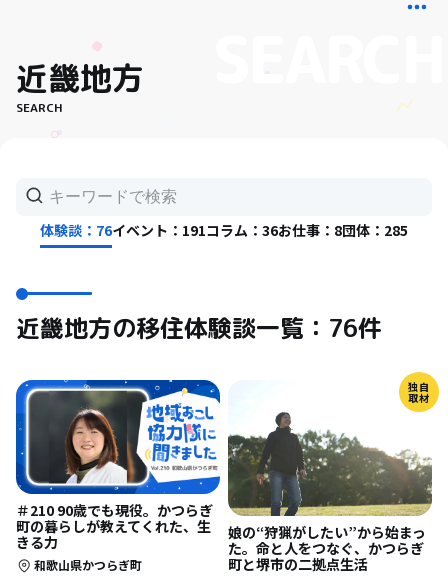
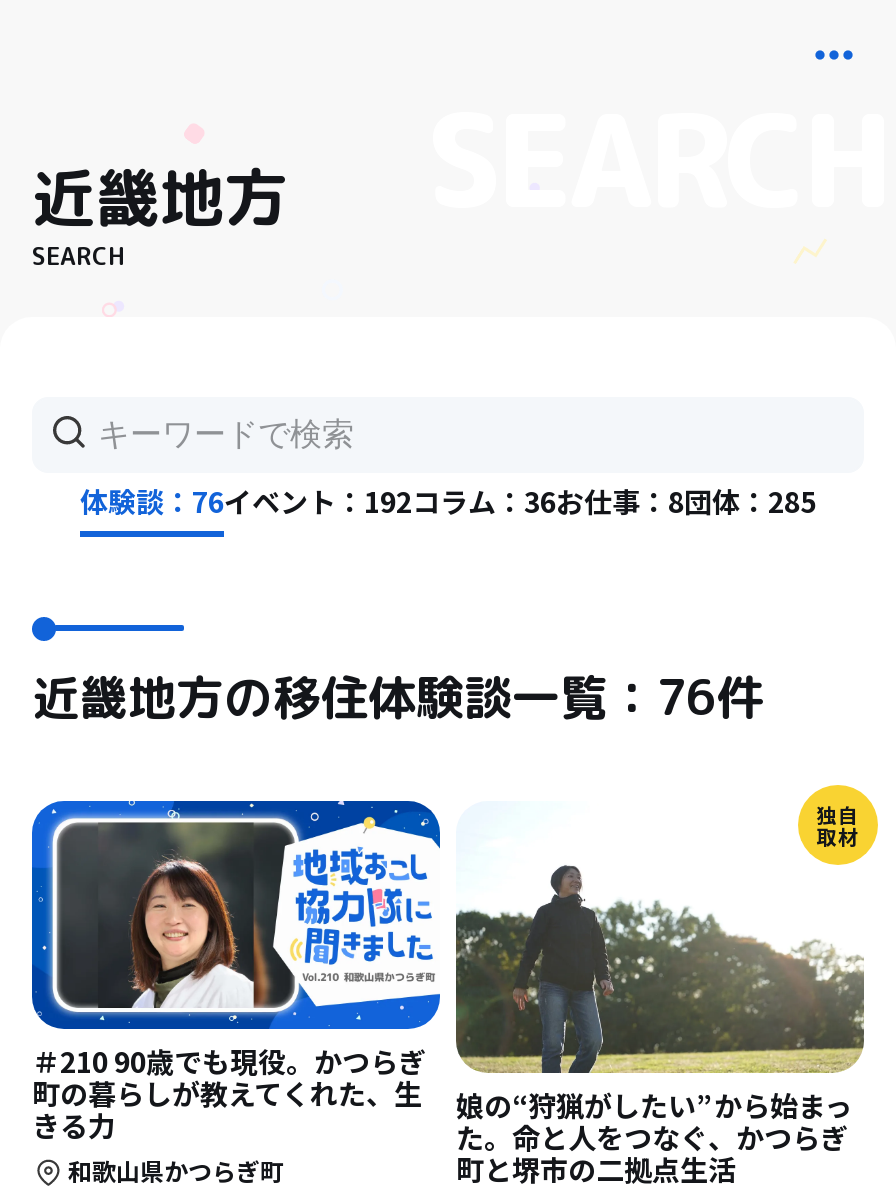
- 体験談：76イベント：191コラム：36お仕事：8団体：285
+ 体験談：76イベント：192コラム：36お仕事：8団体：285
